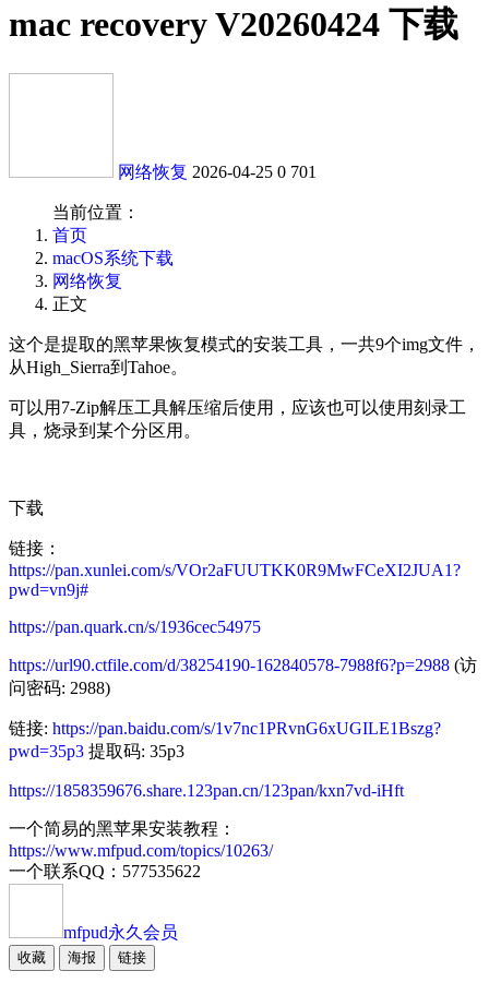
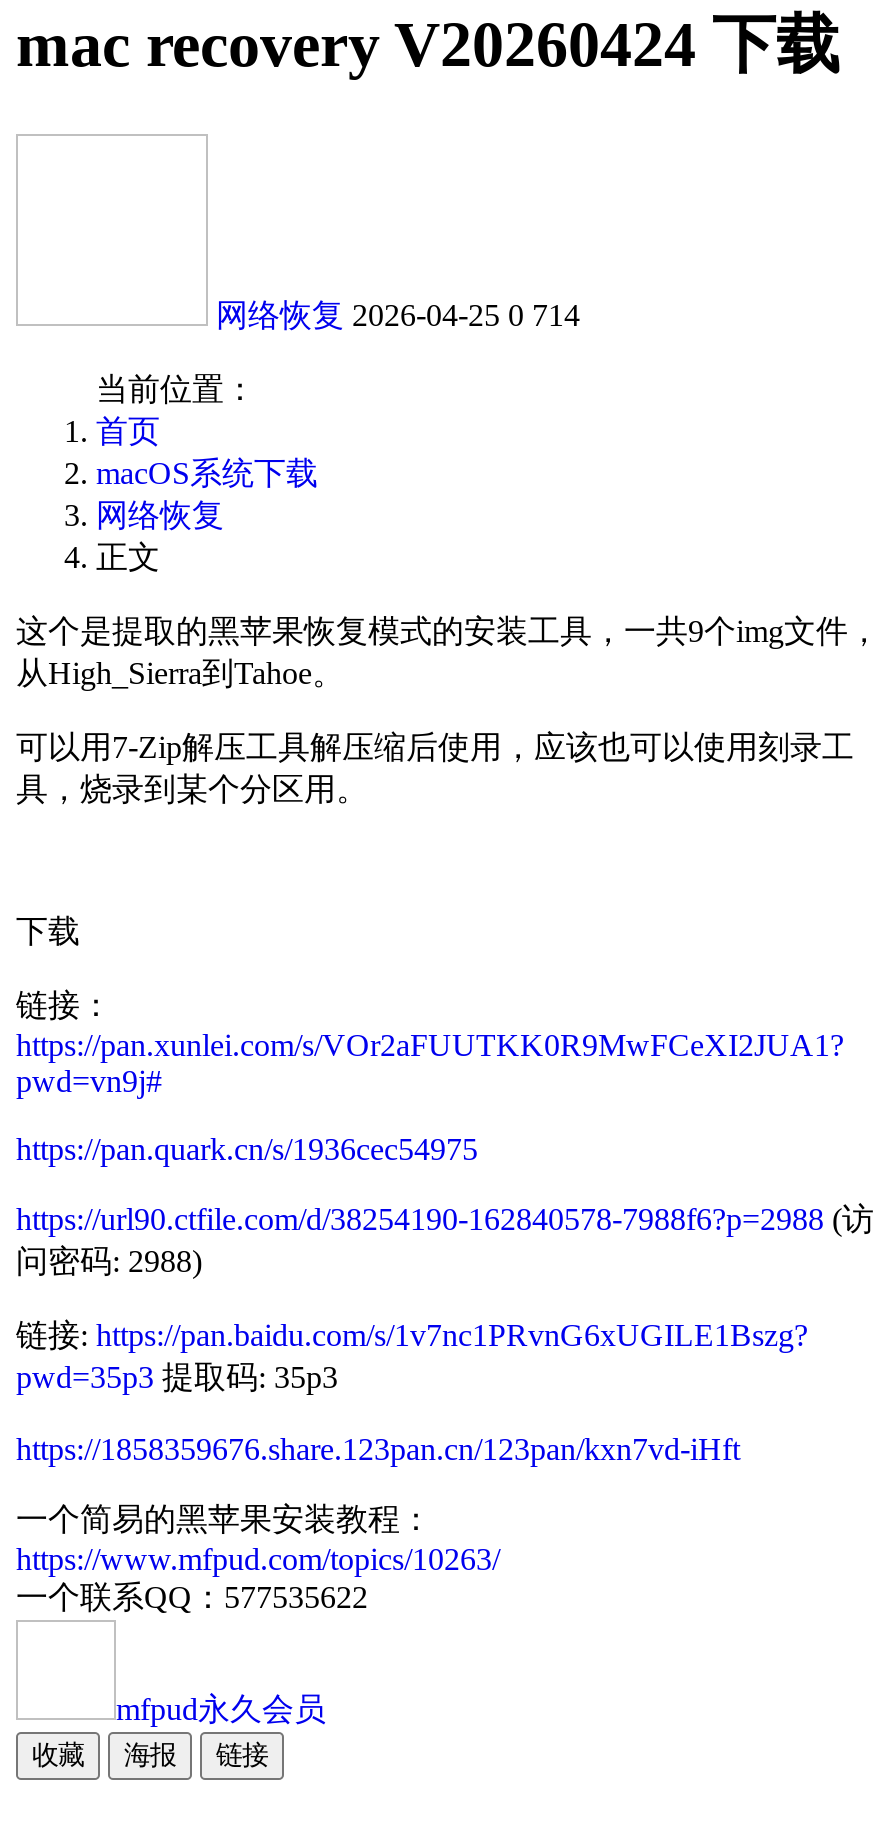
- 网络恢复 2026-04-25 0 701
+ 网络恢复 2026-04-25 0 714
